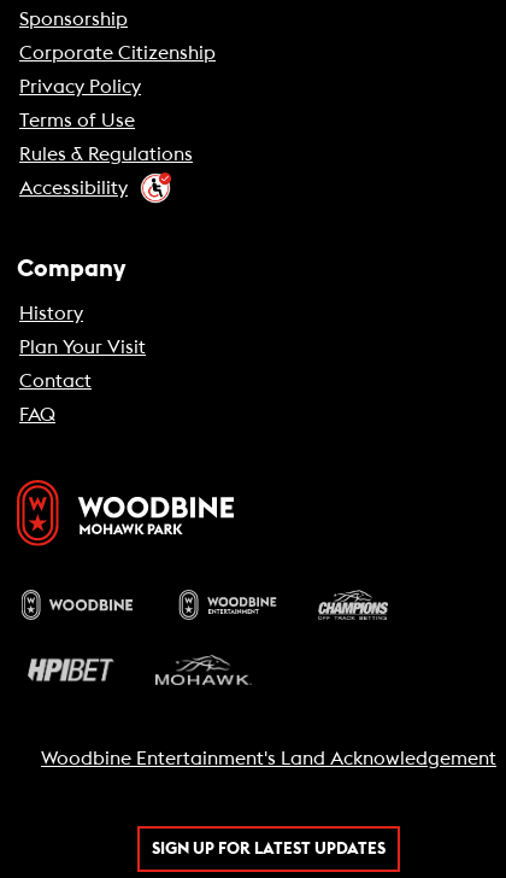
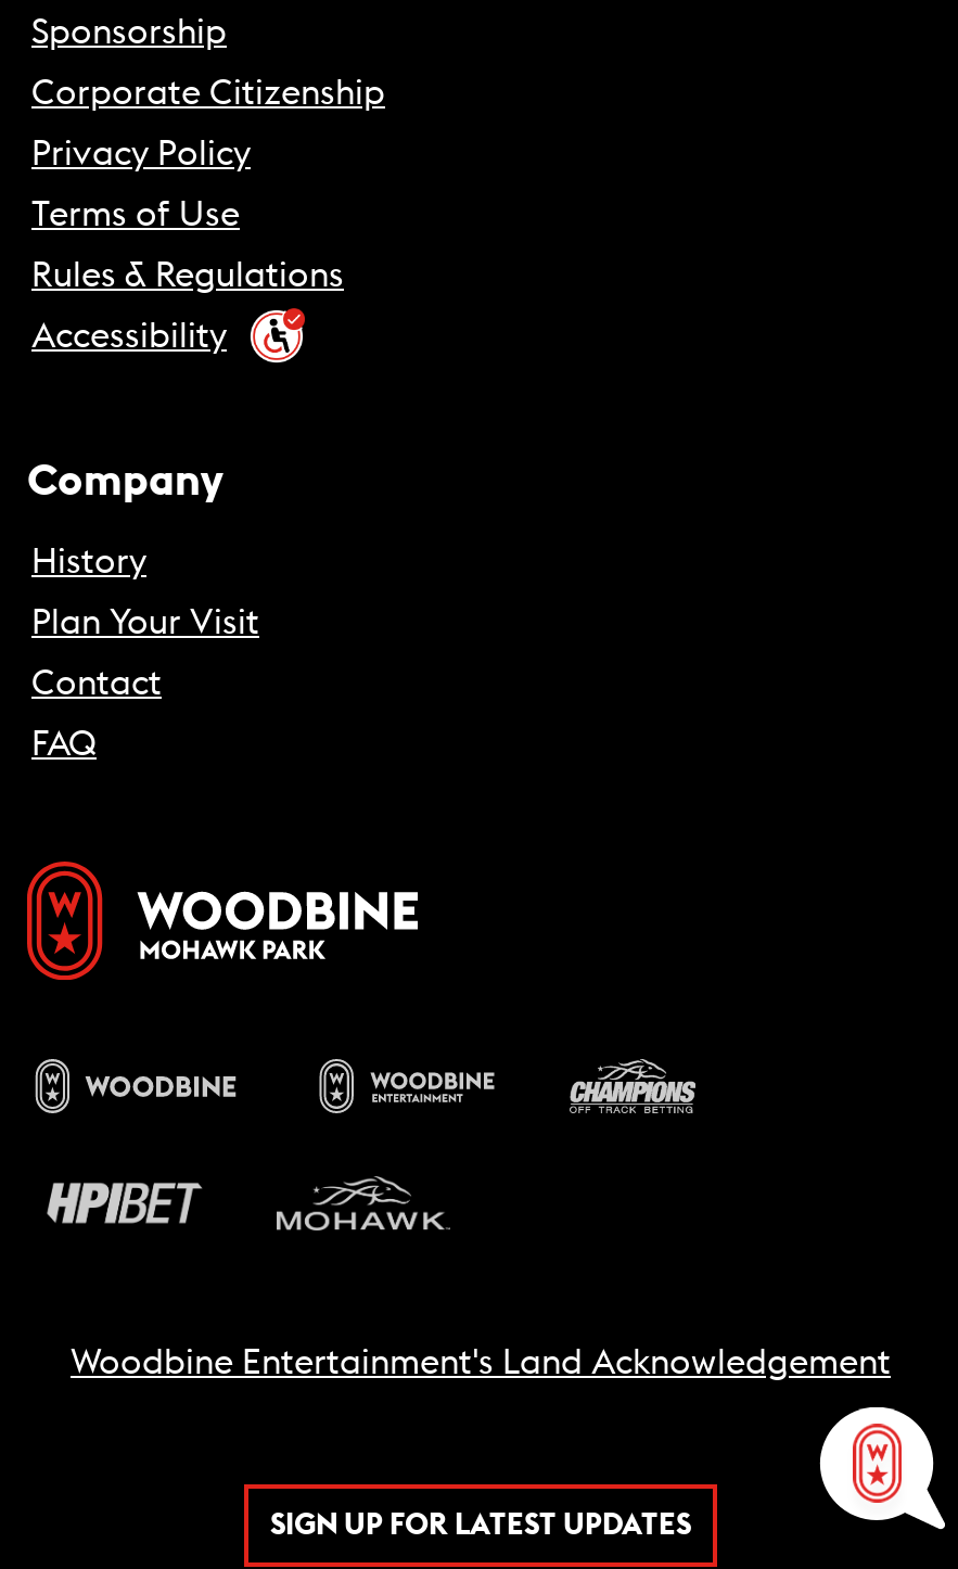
+ [image]
